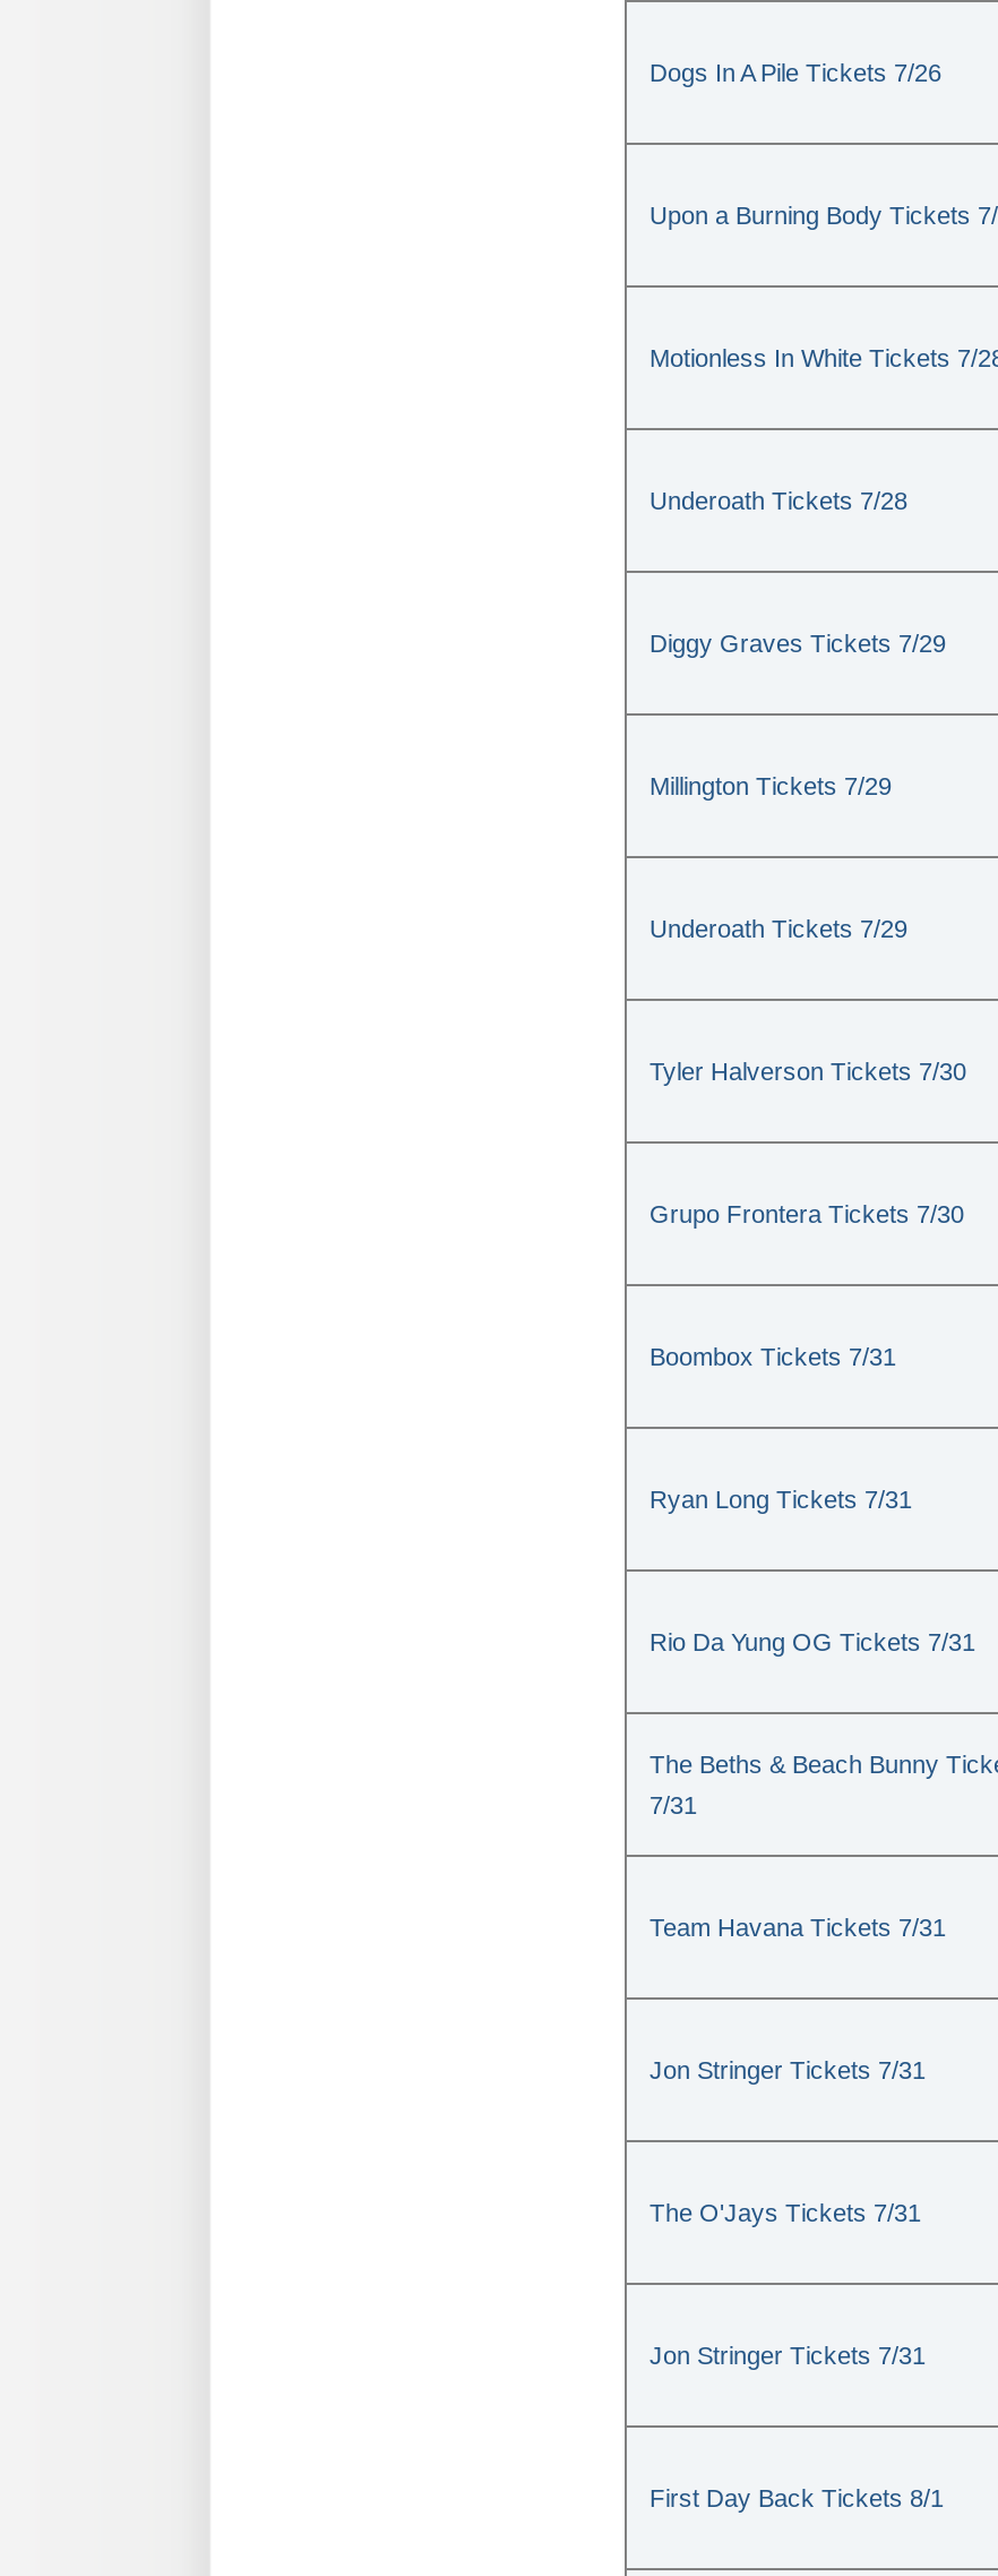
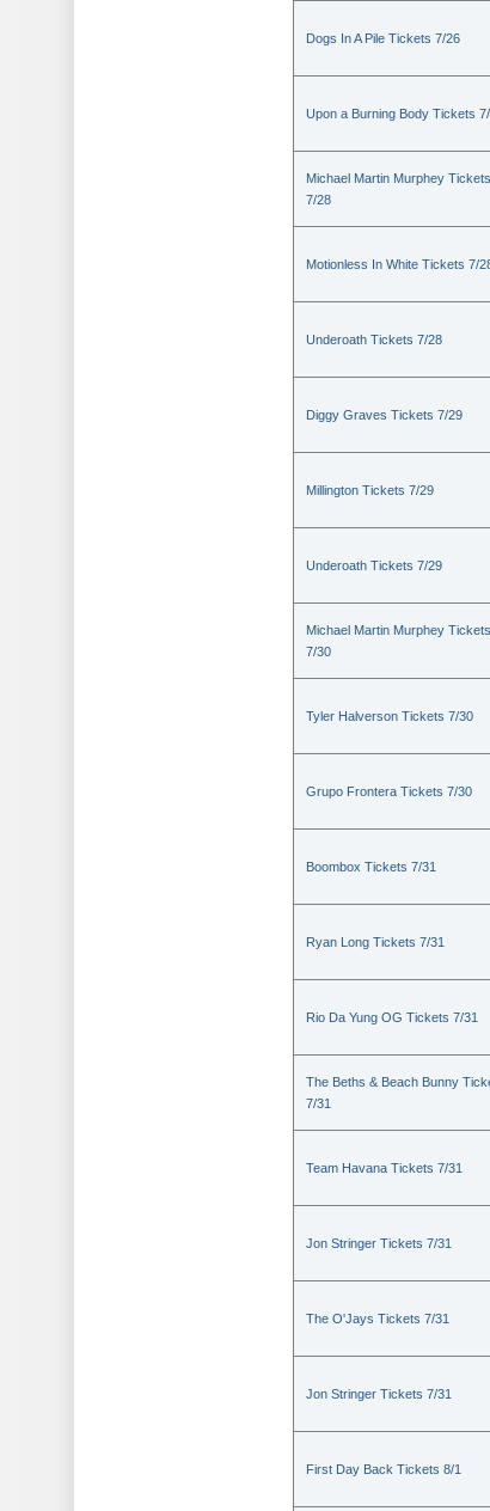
+ Michael Martin Murphey Tickets
+ 7/28

+ Michael Martin Murphey Tickets
+ 7/30
